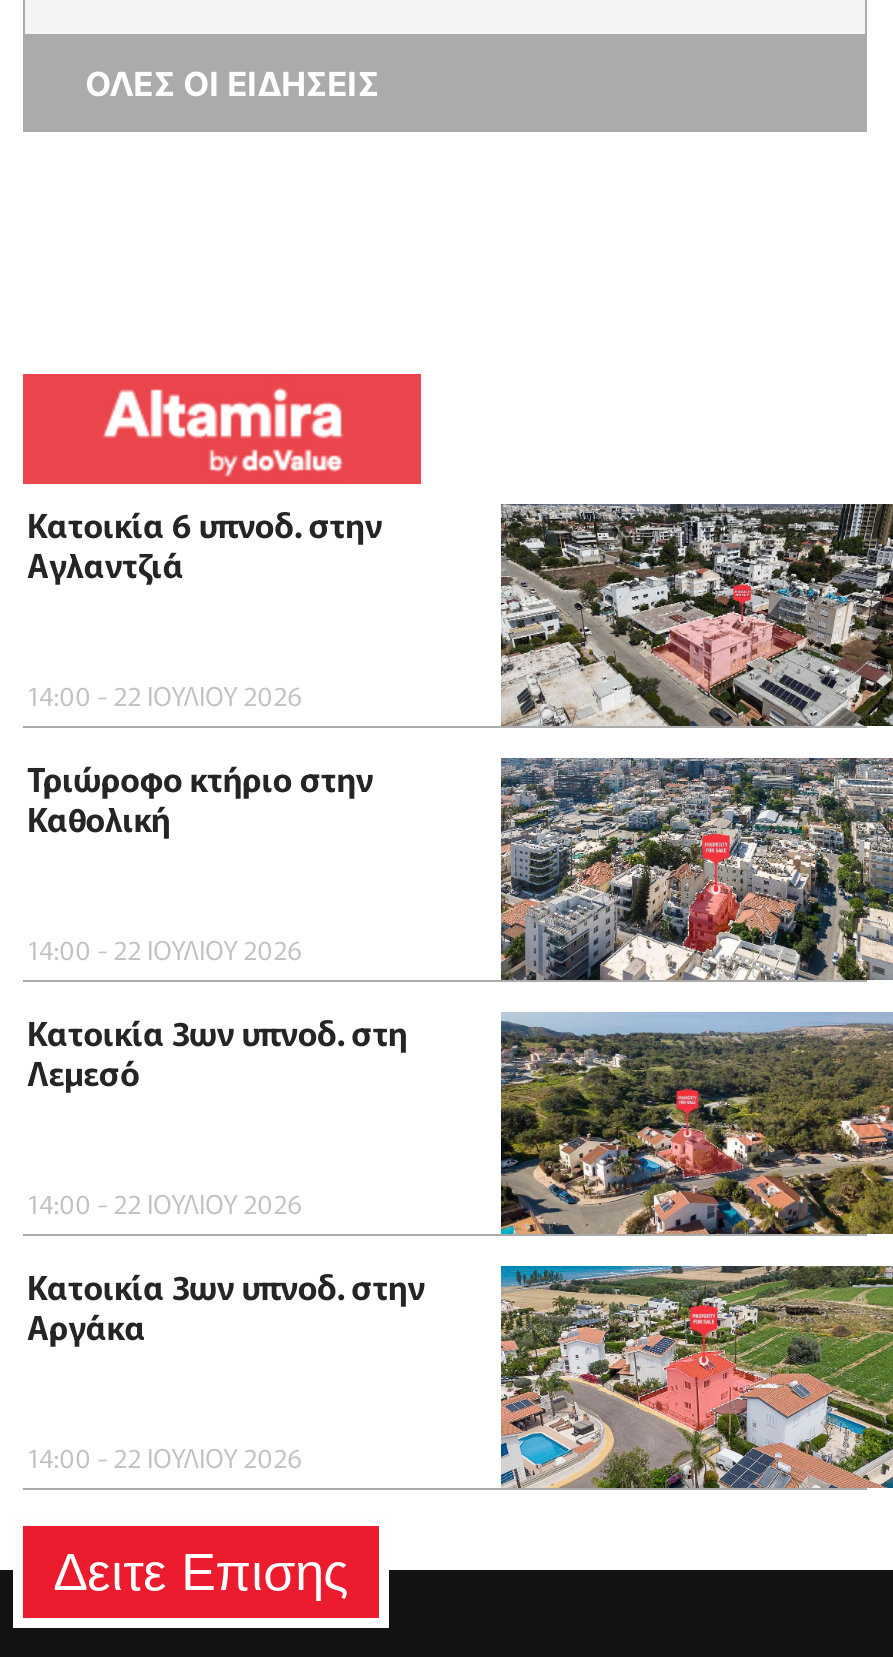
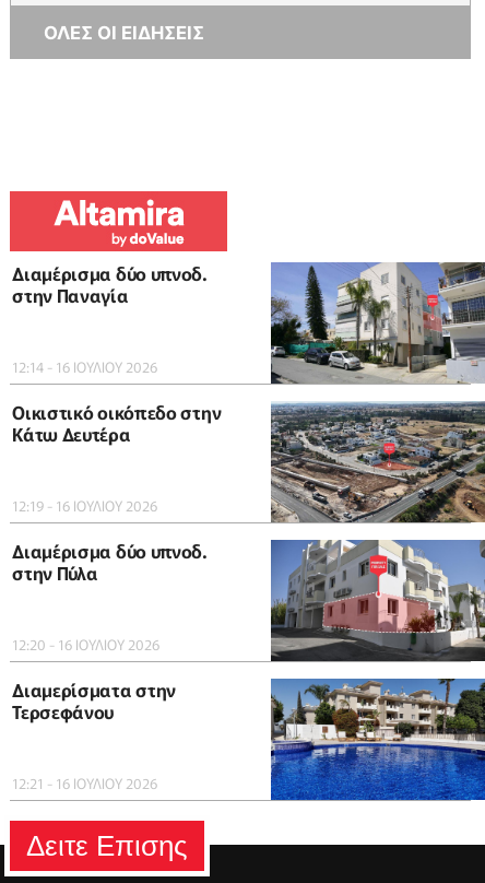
- Κατοικία 6 υπνοδ. στην
- Αγλαντζιά
+ Διαμέρισμα δύο υπνοδ.
+ στην Παναγία

- [image]
+ [image]

- 14:00 - 22 ΙΟΥΛΙΟΥ 2026
+ 12:14 - 16 ΙΟΥΛΙΟΥ 2026

- Τριώροφο κτήριο στην
- Καθολική
+ Οικιστικό οικόπεδο στην
+ Κάτω Δευτέρα

- [image]
+ [image]

- 14:00 - 22 ΙΟΥΛΙΟΥ 2026
+ 12:19 - 16 ΙΟΥΛΙΟΥ 2026

- Κατοικία 3ων υπνοδ. στη
- Λεμεσό
+ Διαμέρισμα δύο υπνοδ.
+ στην Πύλα

- [image]
+ [image]

- 14:00 - 22 ΙΟΥΛΙΟΥ 2026
+ 12:20 - 16 ΙΟΥΛΙΟΥ 2026

- Κατοικία 3ων υπνοδ. στην
- Αργάκα
+ Διαμερίσματα στην
+ Τερσεφάνου

- [image]
+ [image]

- 14:00 - 22 ΙΟΥΛΙΟΥ 2026
+ 12:21 - 16 ΙΟΥΛΙΟΥ 2026
